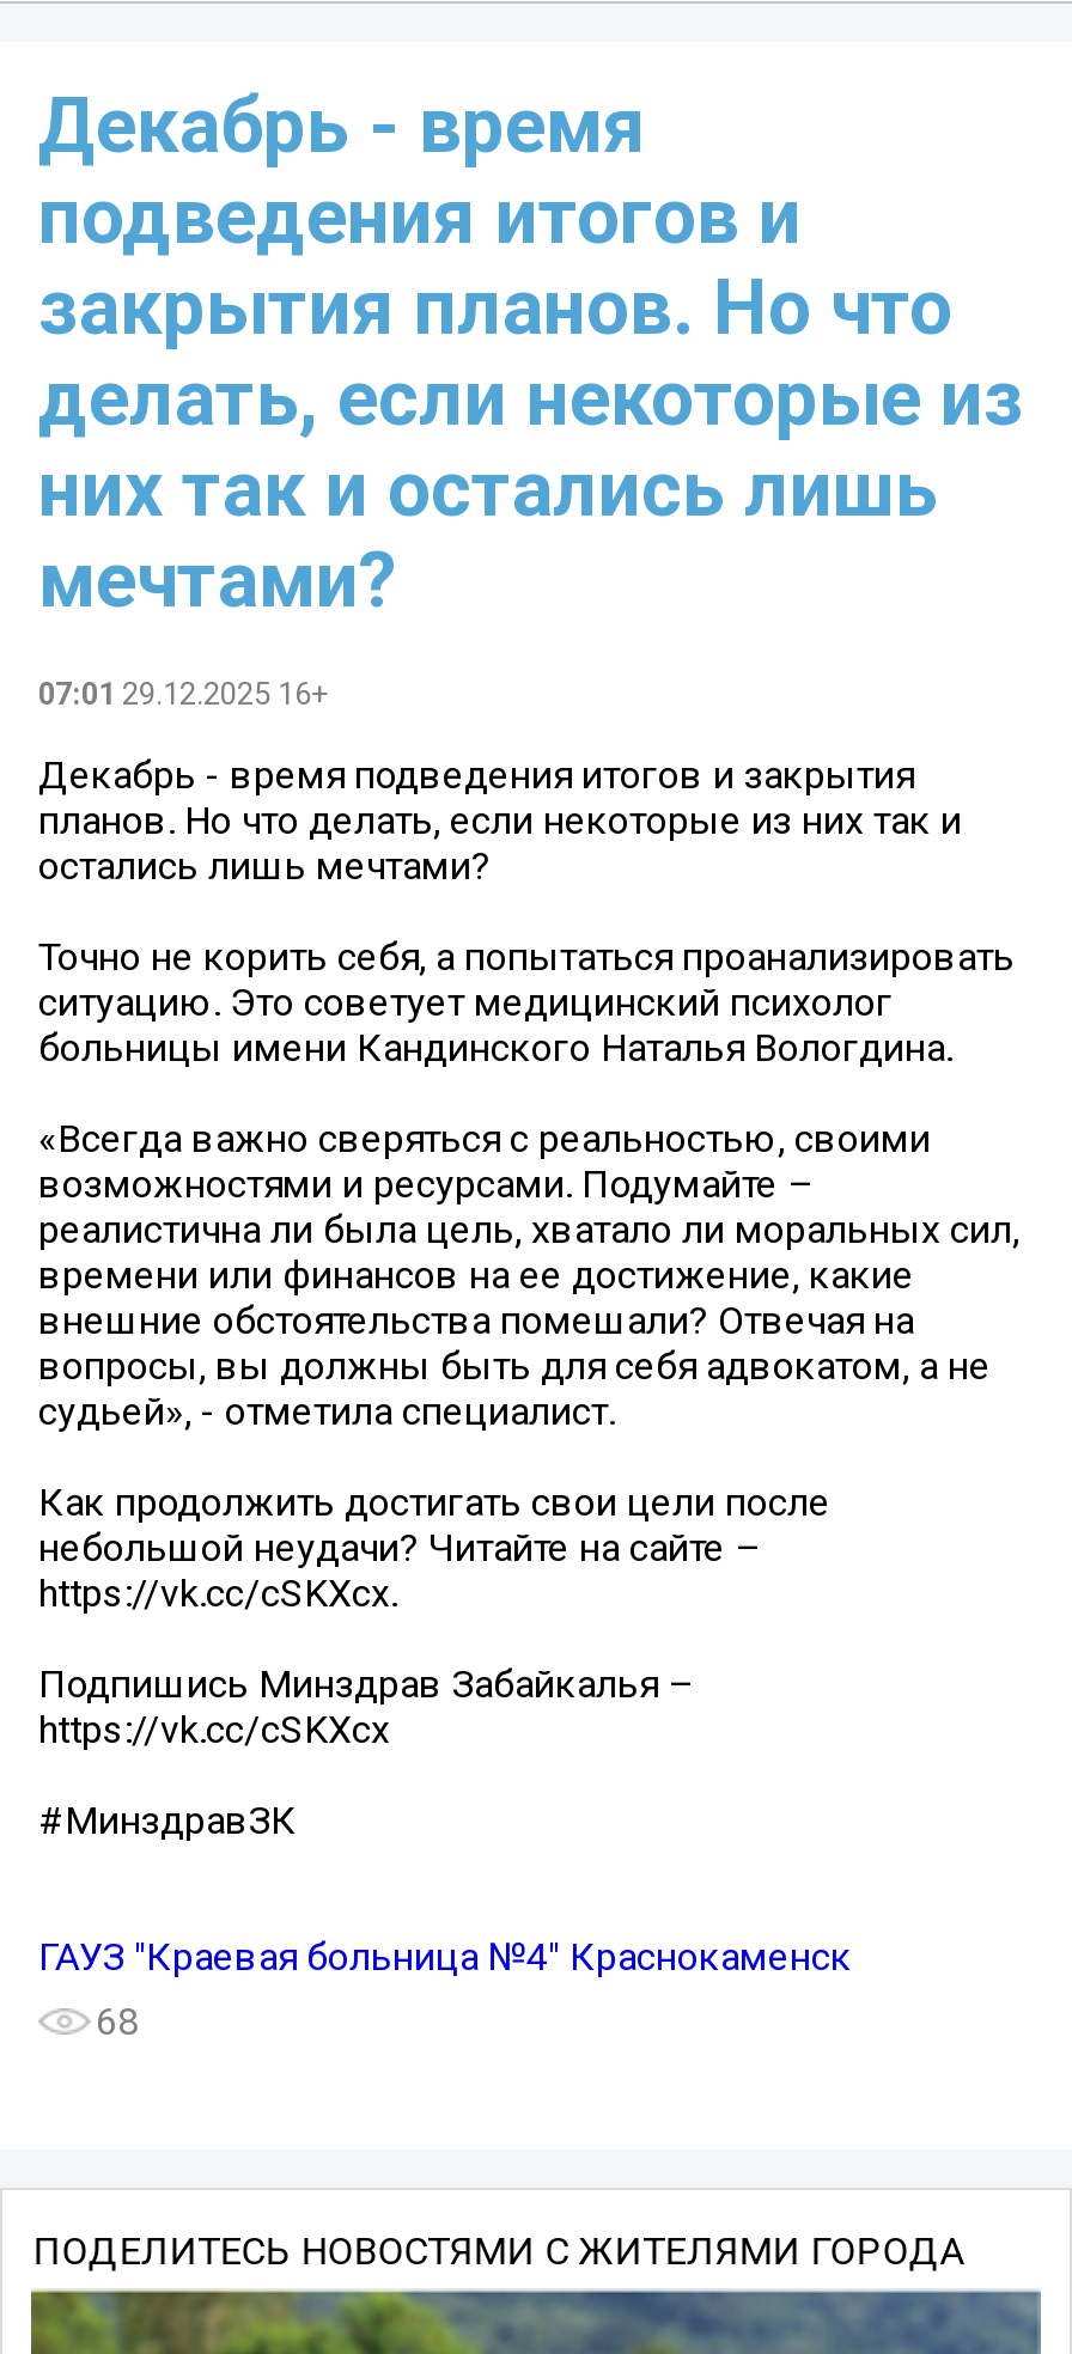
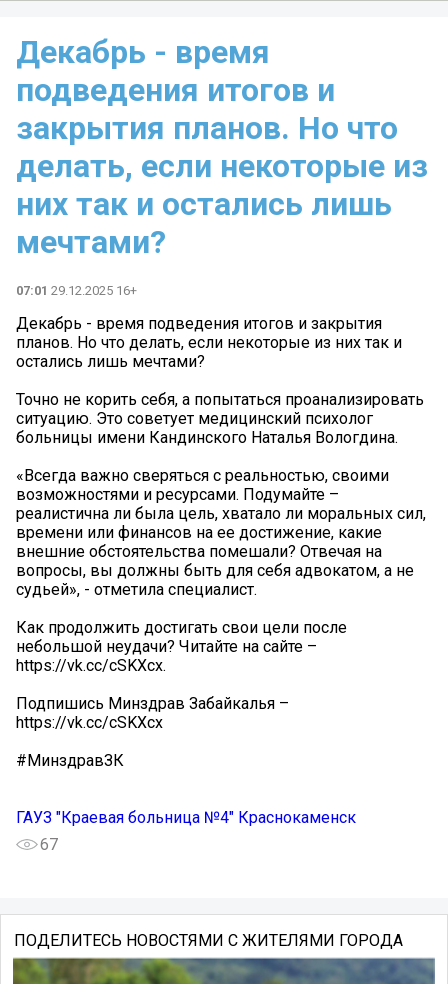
- 68
+ 67
